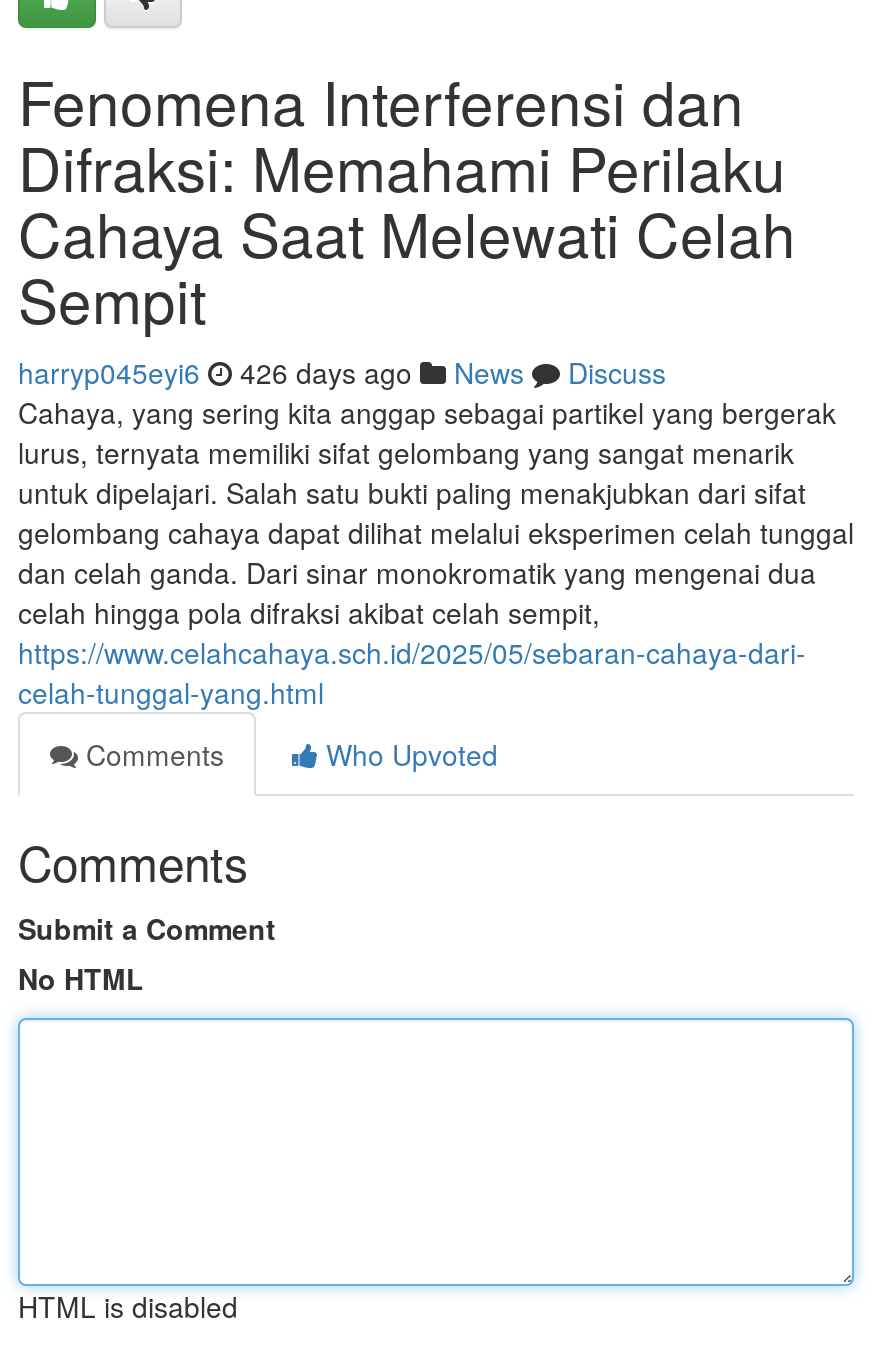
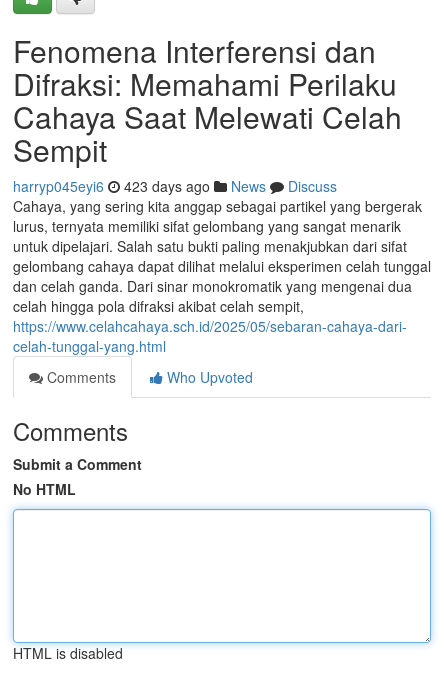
- harryp045eyi6 426 days ago News Discuss
+ harryp045eyi6 423 days ago News Discuss
